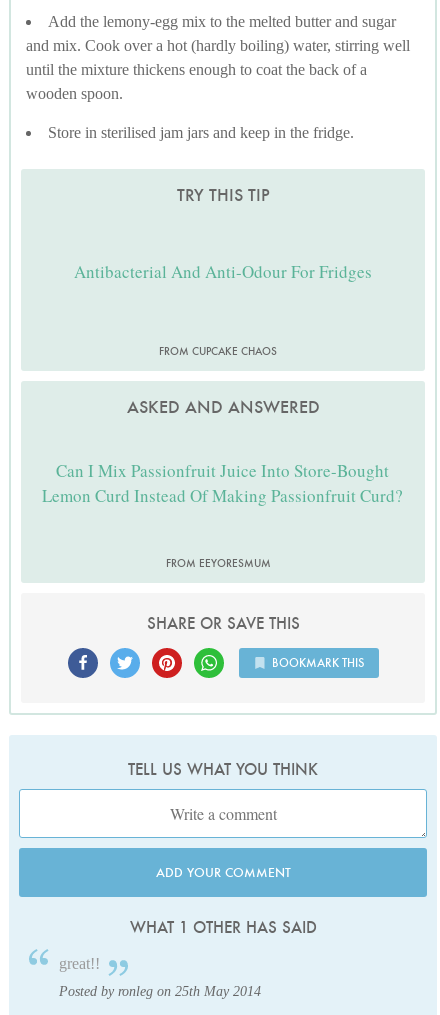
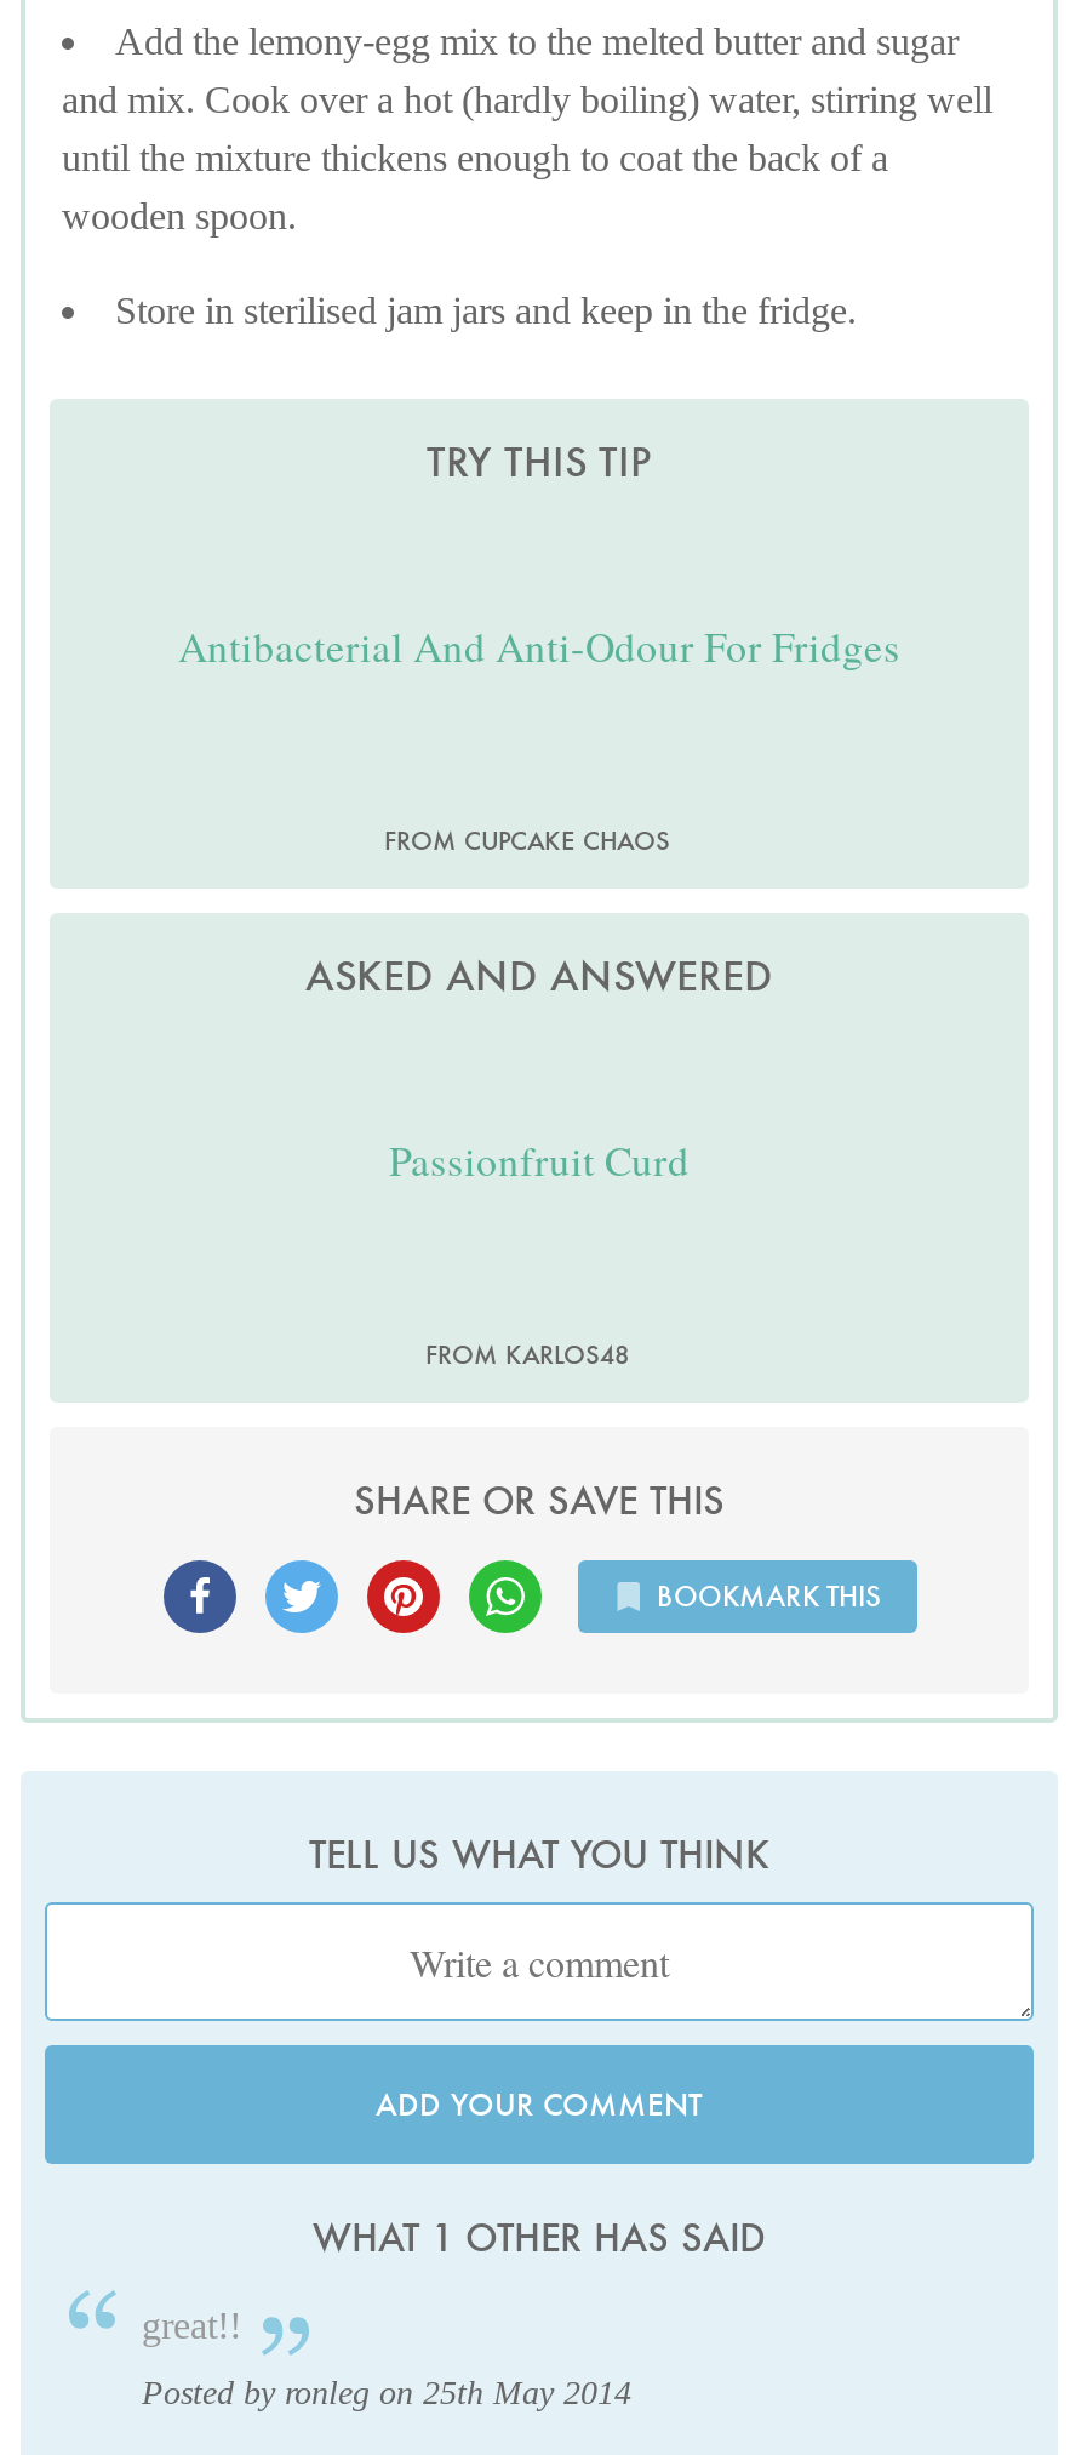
- Can I Mix Passionfruit Juice Into Store-Bought
- Lemon Curd Instead Of Making Passionfruit Curd?
+ Passionfruit Curd

- FROM EEYORESMUM
+ FROM KARLOS48
